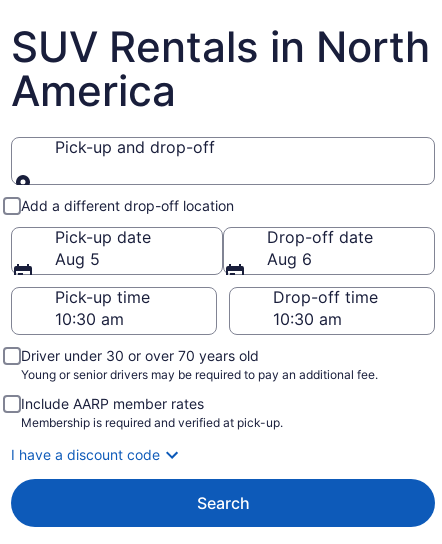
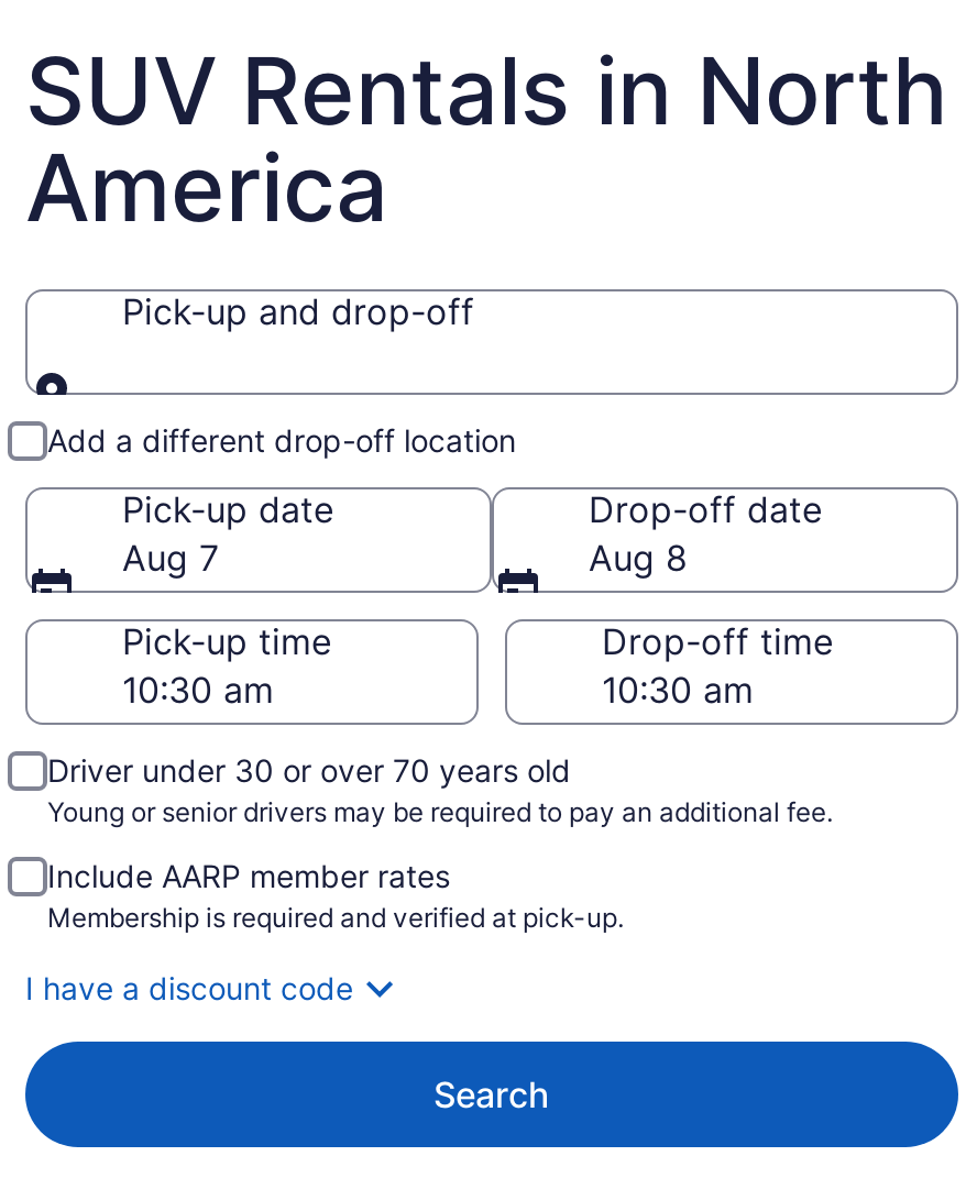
- Aug 5
+ Aug 7

- Aug 6
+ Aug 8
